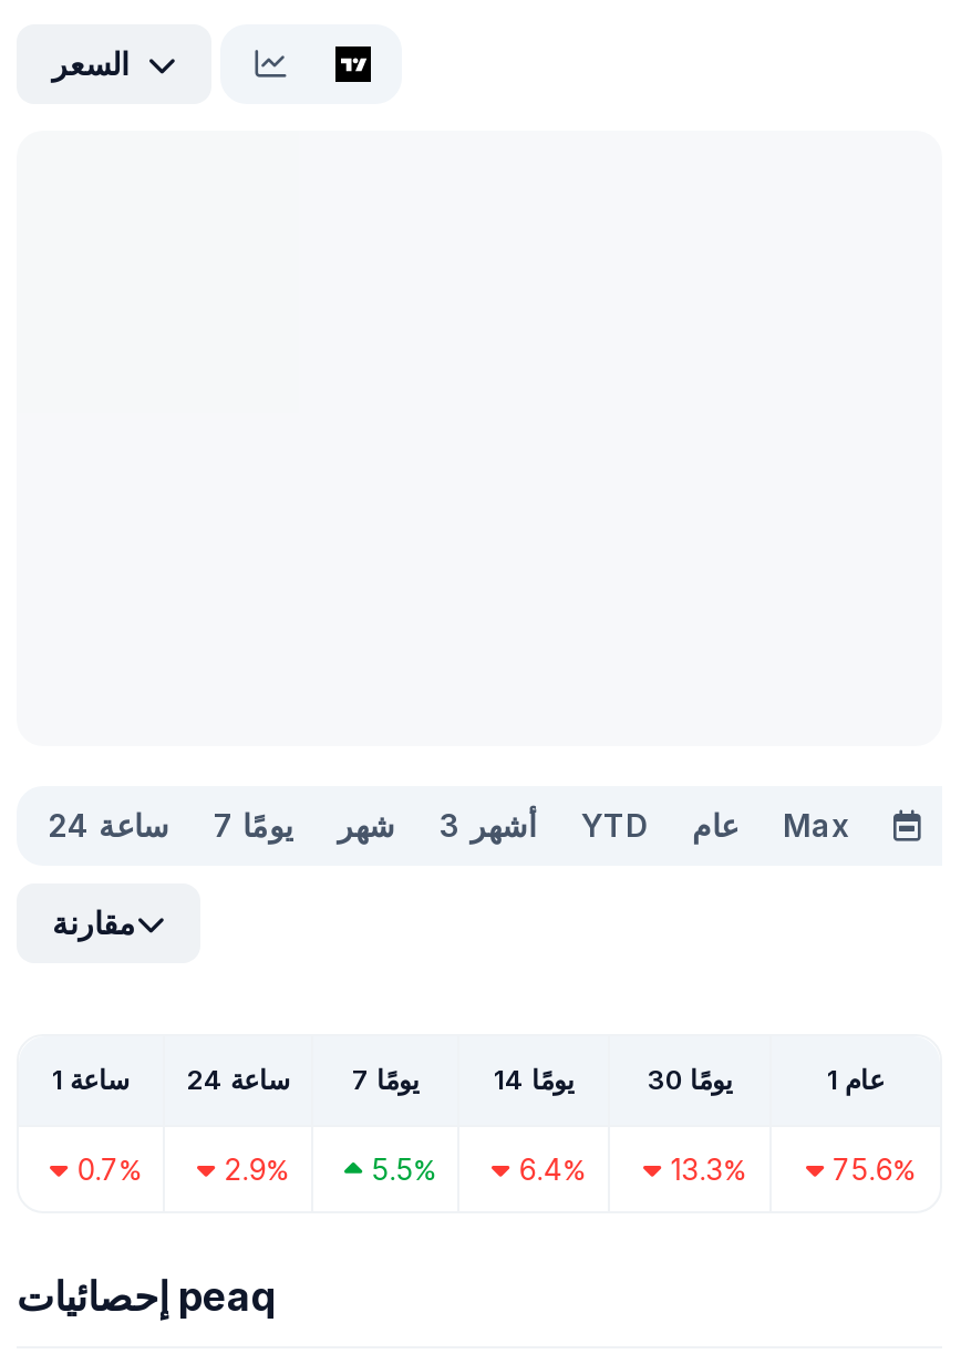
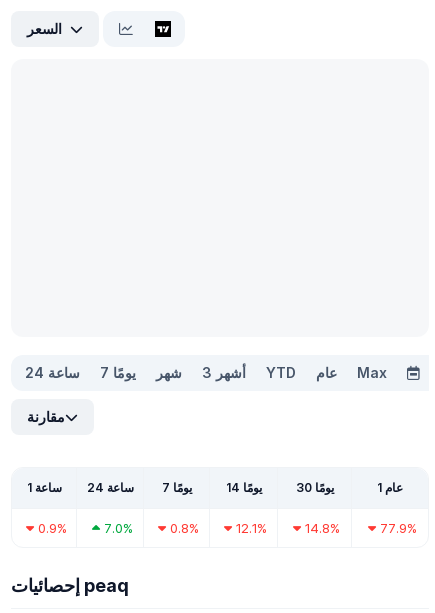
- 0.7%
+ 0.9%

- 2.9%
+ 7.0%

- 5.5%
+ 0.8%

- 6.4%
+ 12.1%

- 13.3%
+ 14.8%

- 75.6%
+ 77.9%
